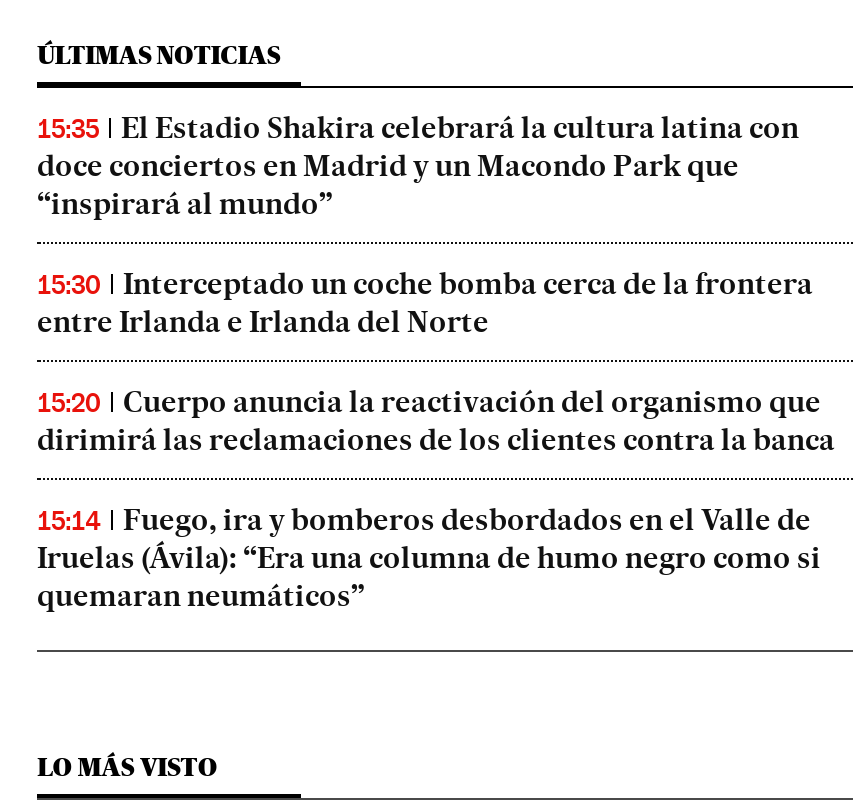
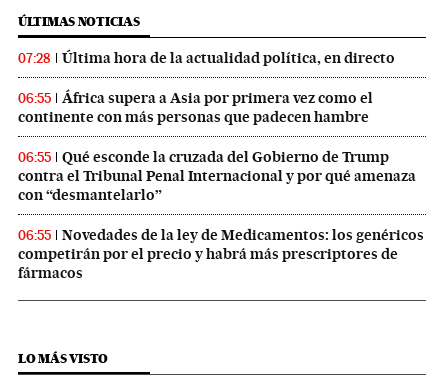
- 15:35
- El Estadio Shakira celebrará la cultura latina con
- doce conciertos en Madrid y un Macondo Park que
- “inspirará al mundo”
+ 07:28
+ Última hora de la actualidad política, en directo

- 15:30
- Interceptado un coche bomba cerca de la frontera
- entre Irlanda e Irlanda del Norte
+ 06:55
+ África supera a Asia por primera vez como el
+ continente con más personas que padecen hambre

- 15:20
- Cuerpo anuncia la reactivación del organismo que
- dirimirá las reclamaciones de los clientes contra la banca
+ 06:55
+ Qué esconde la cruzada del Gobierno de Trump
+ contra el Tribunal Penal Internacional y por qué amenaza
+ con “desmantelarlo”

- 15:14
- Fuego, ira y bomberos desbordados en el Valle de
- Iruelas (Ávila): “Era una columna de humo negro como si
- quemaran neumáticos”
+ 06:55
+ Novedades de la ley de Medicamentos: los genéricos
+ competirán por el precio y habrá más prescriptores de
+ fármacos
